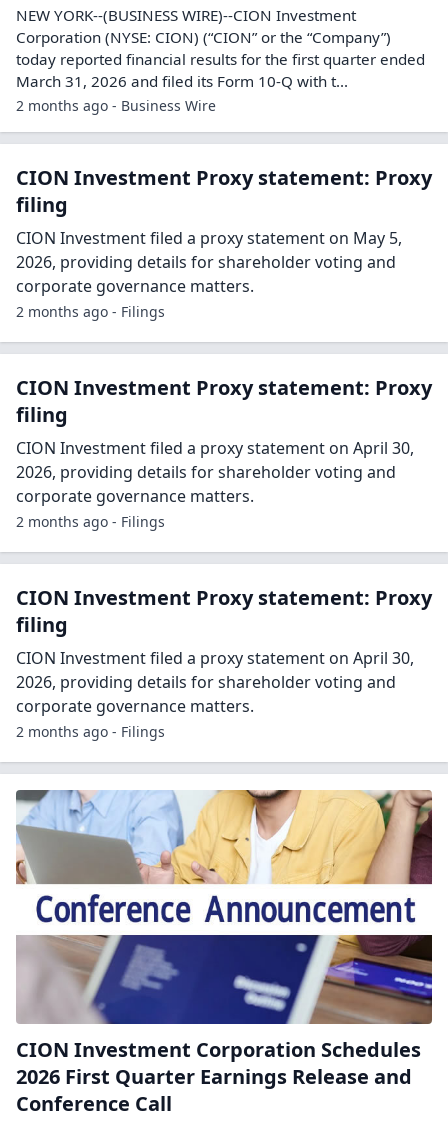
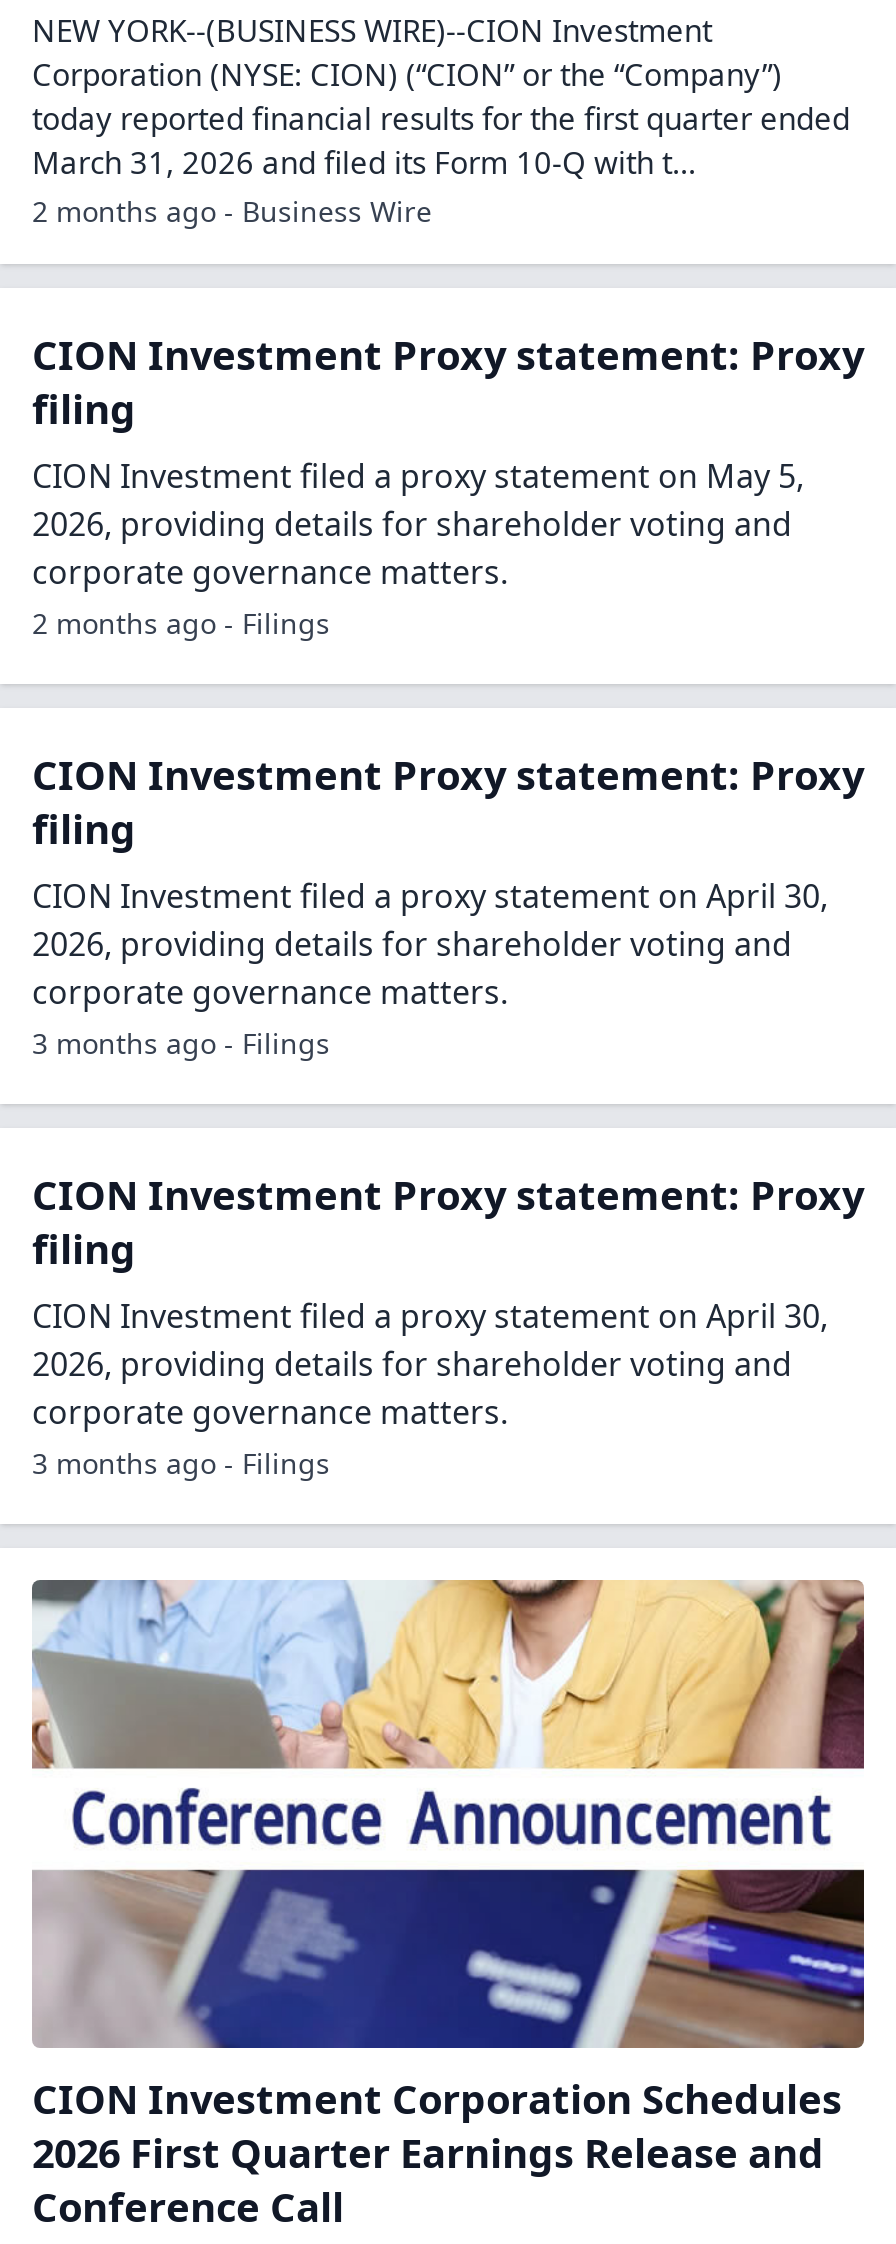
- 2 months ago - Filings
+ 3 months ago - Filings

- 2 months ago - Filings
+ 3 months ago - Filings
